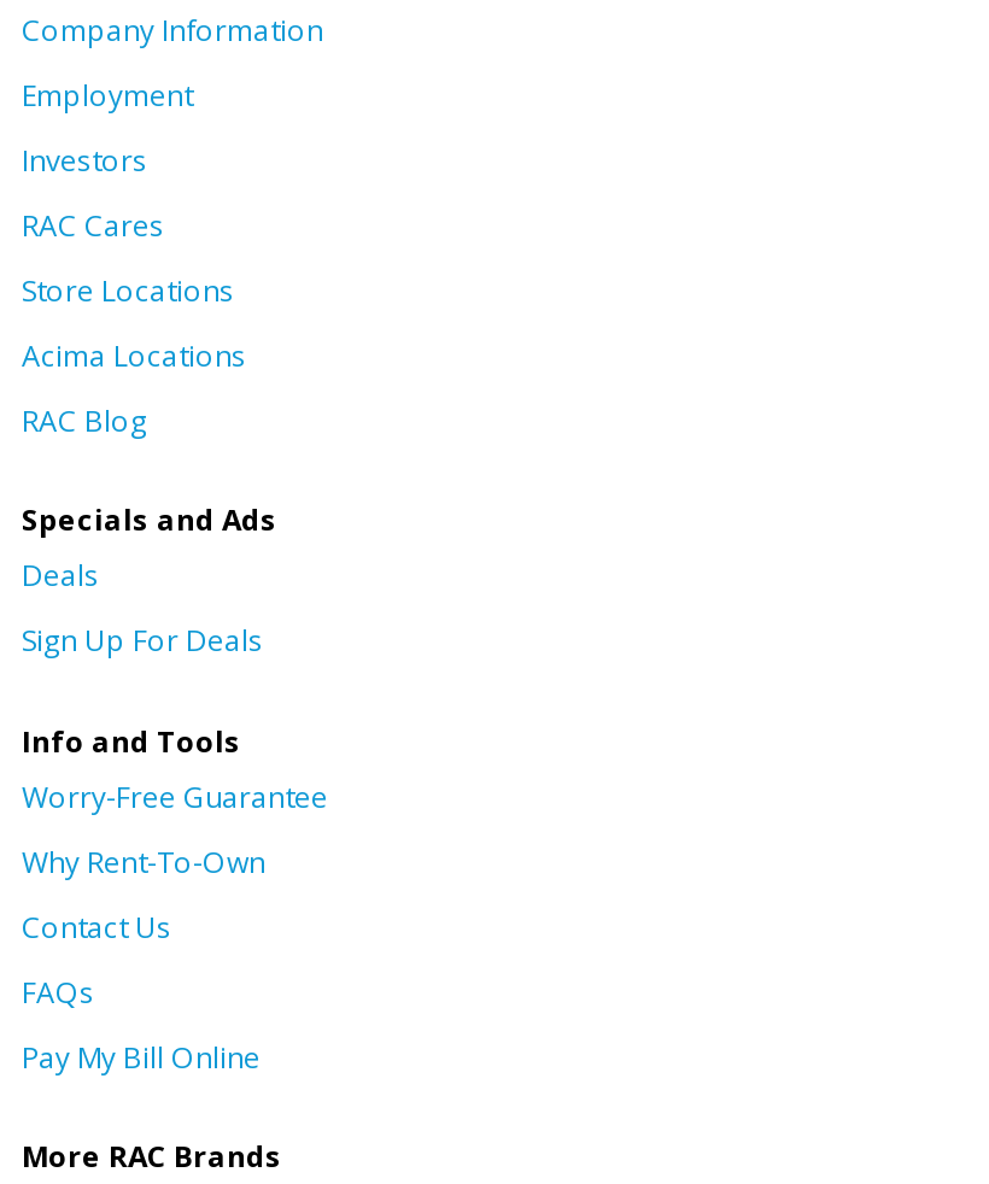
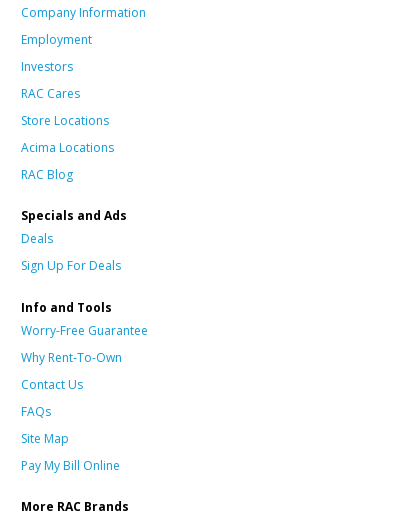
+ Site Map
